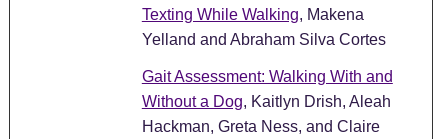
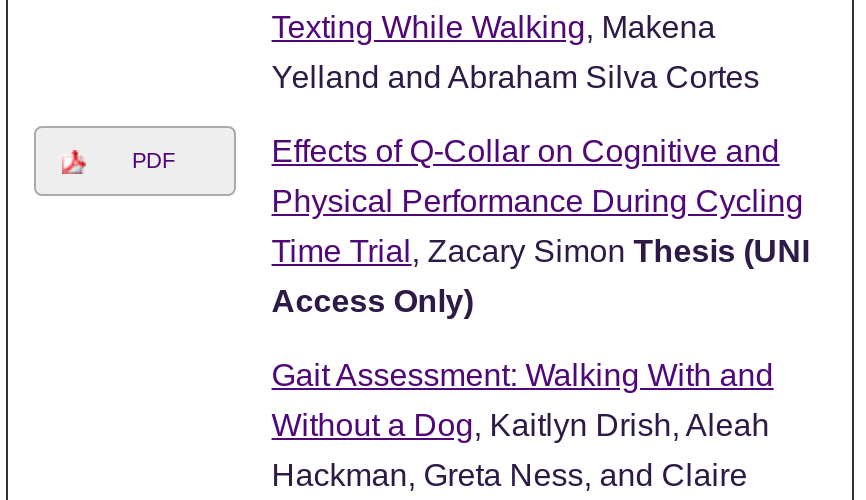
+ PDF
+ Effects of Q-Collar on Cognitive and
+ Physical Performance During Cycling
+ Time Trial, Zacary Simon Thesis (UNI
+ Access Only)
